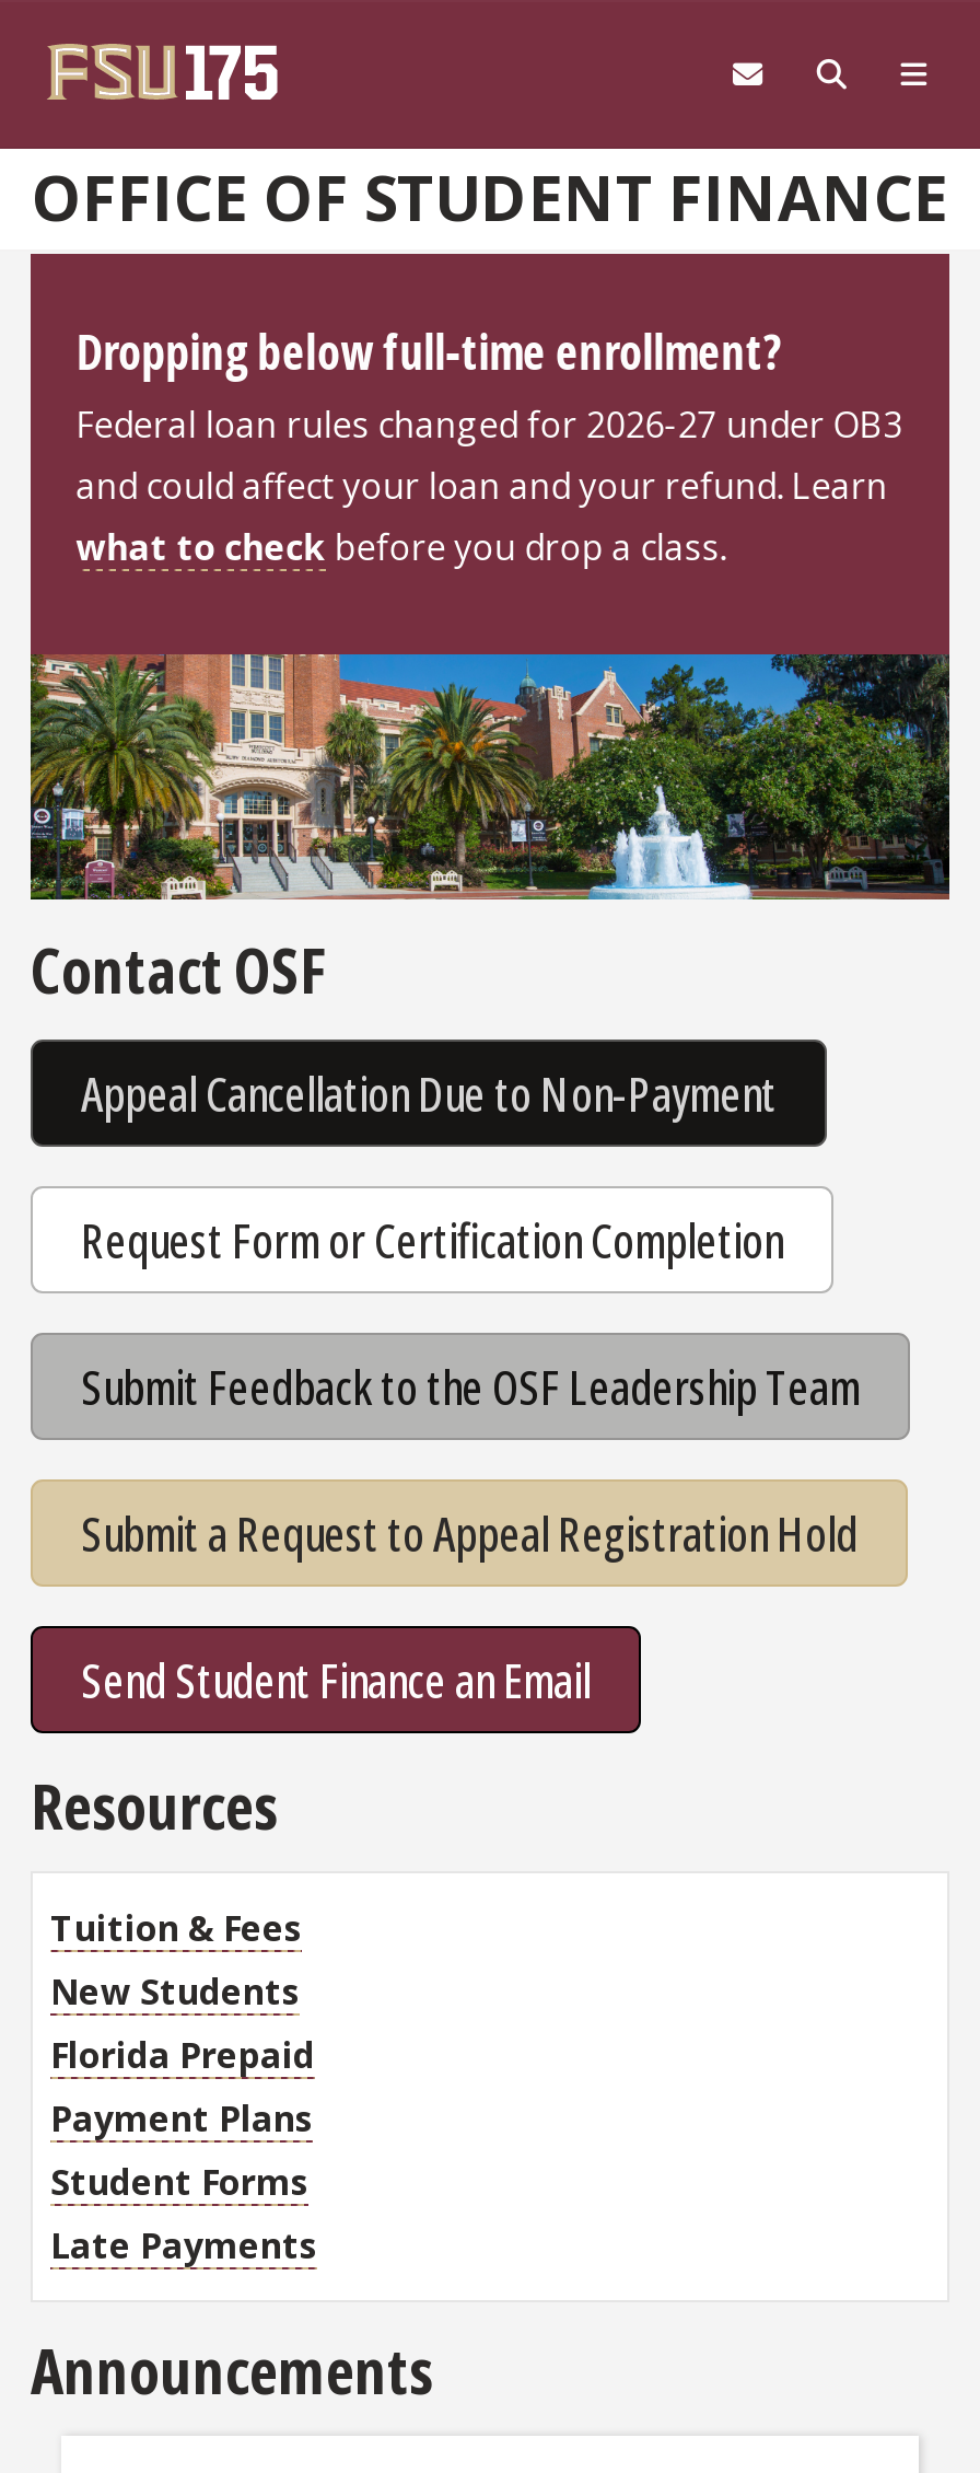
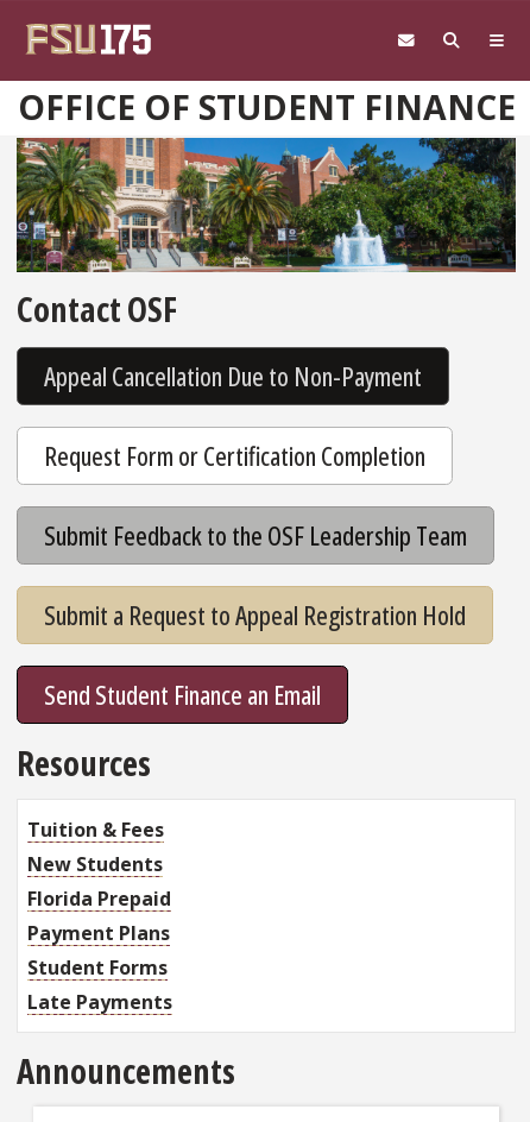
- [image]
- Dropping below full-time enrollment?
- Federal loan rules changed for 2026-27 under OB3
- and could affect your loan and your refund. Learn
- what to check before you drop a class.
